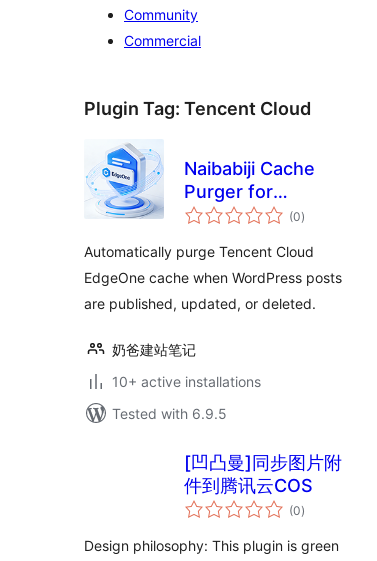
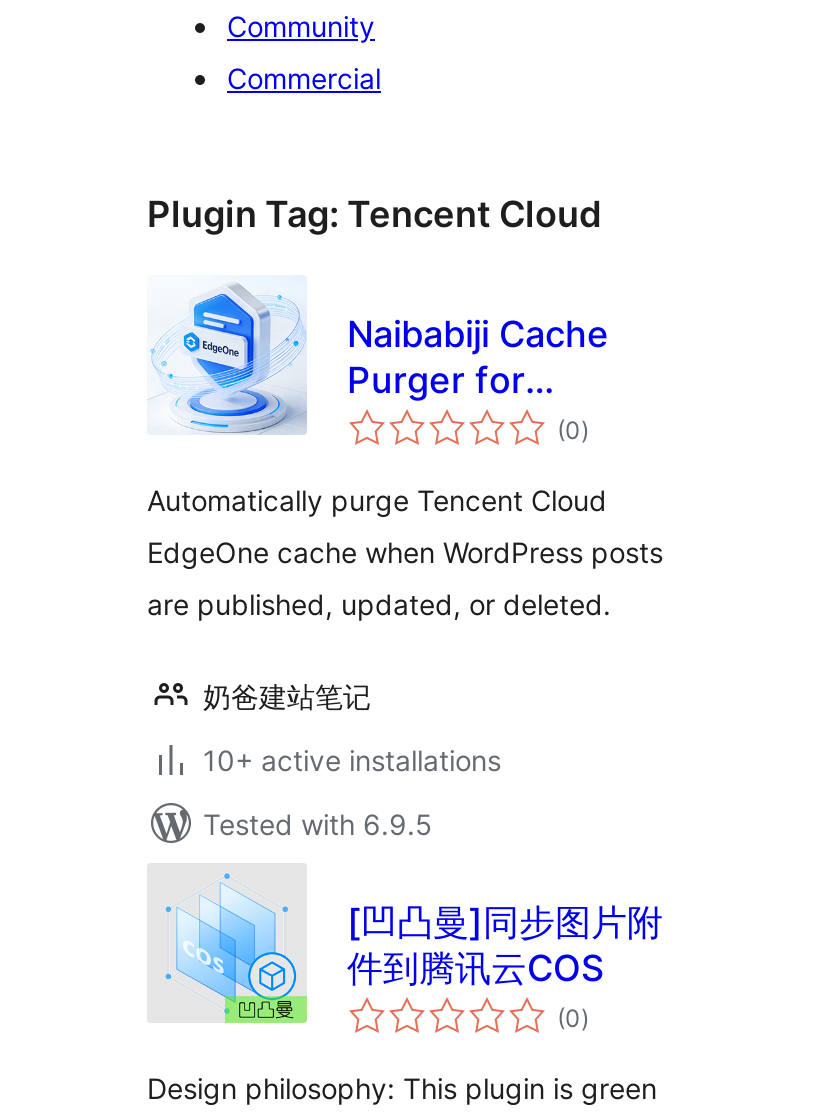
+ [image]
